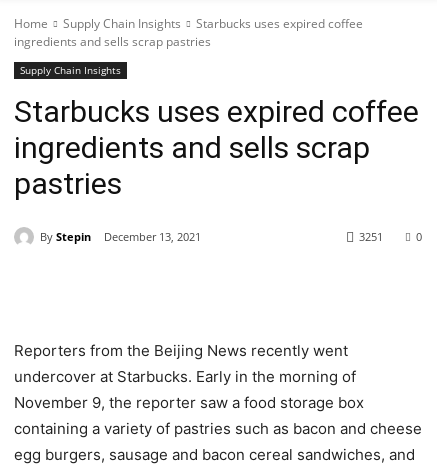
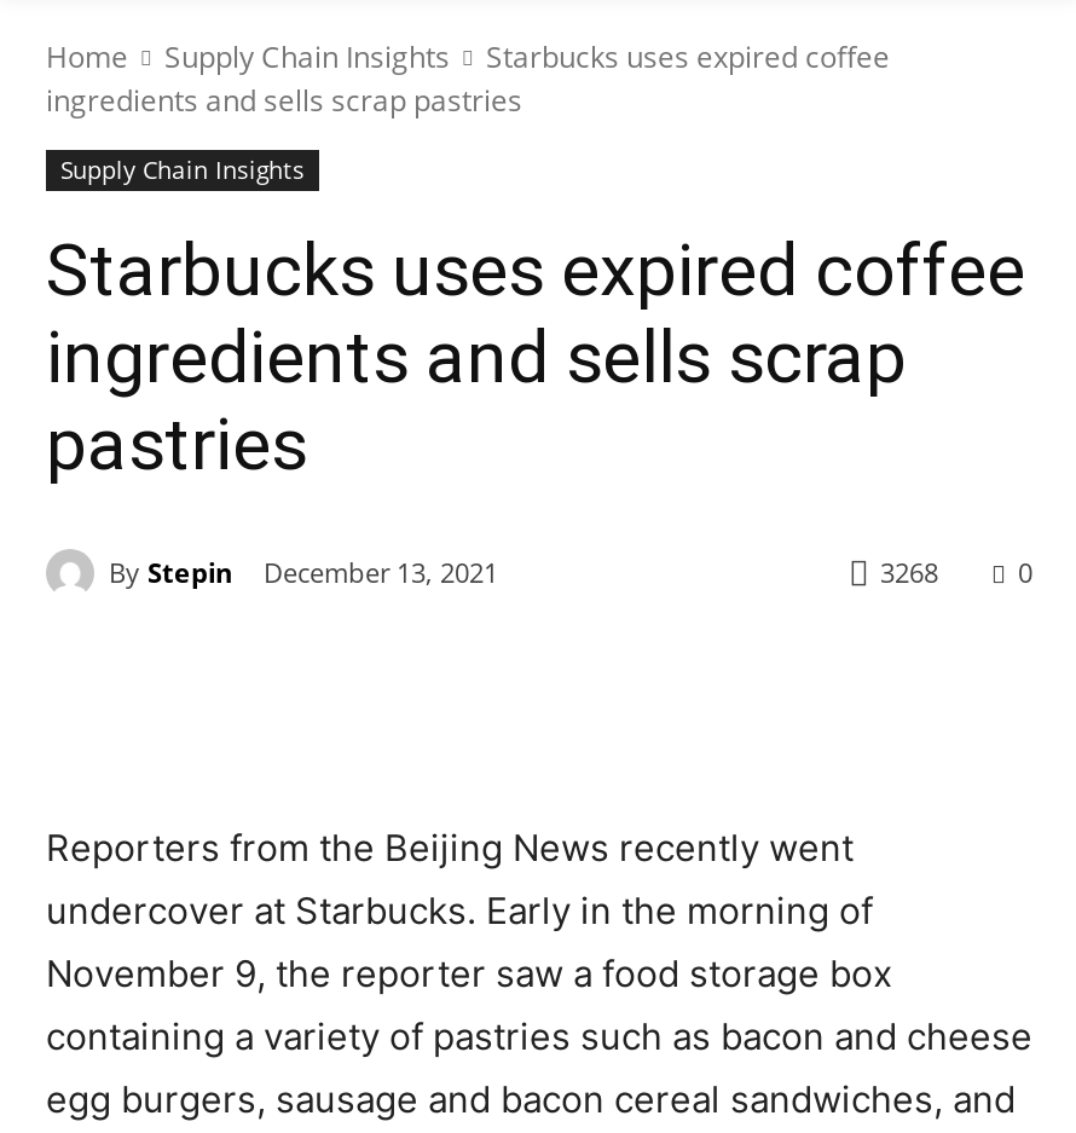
- 3251
+ 3268
